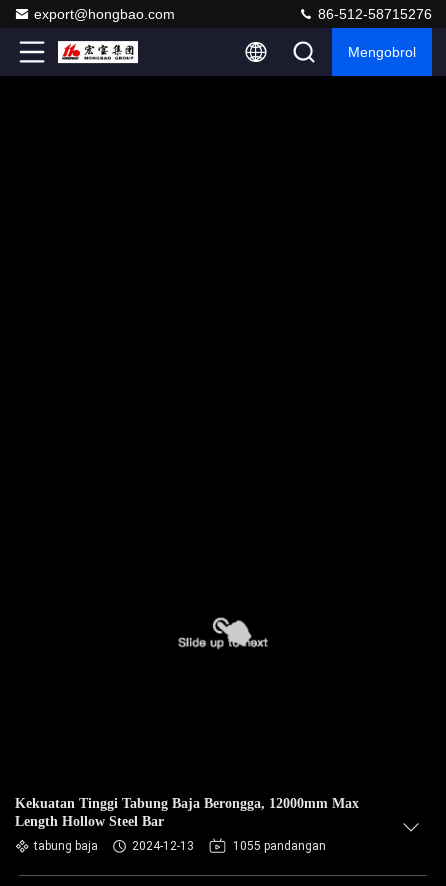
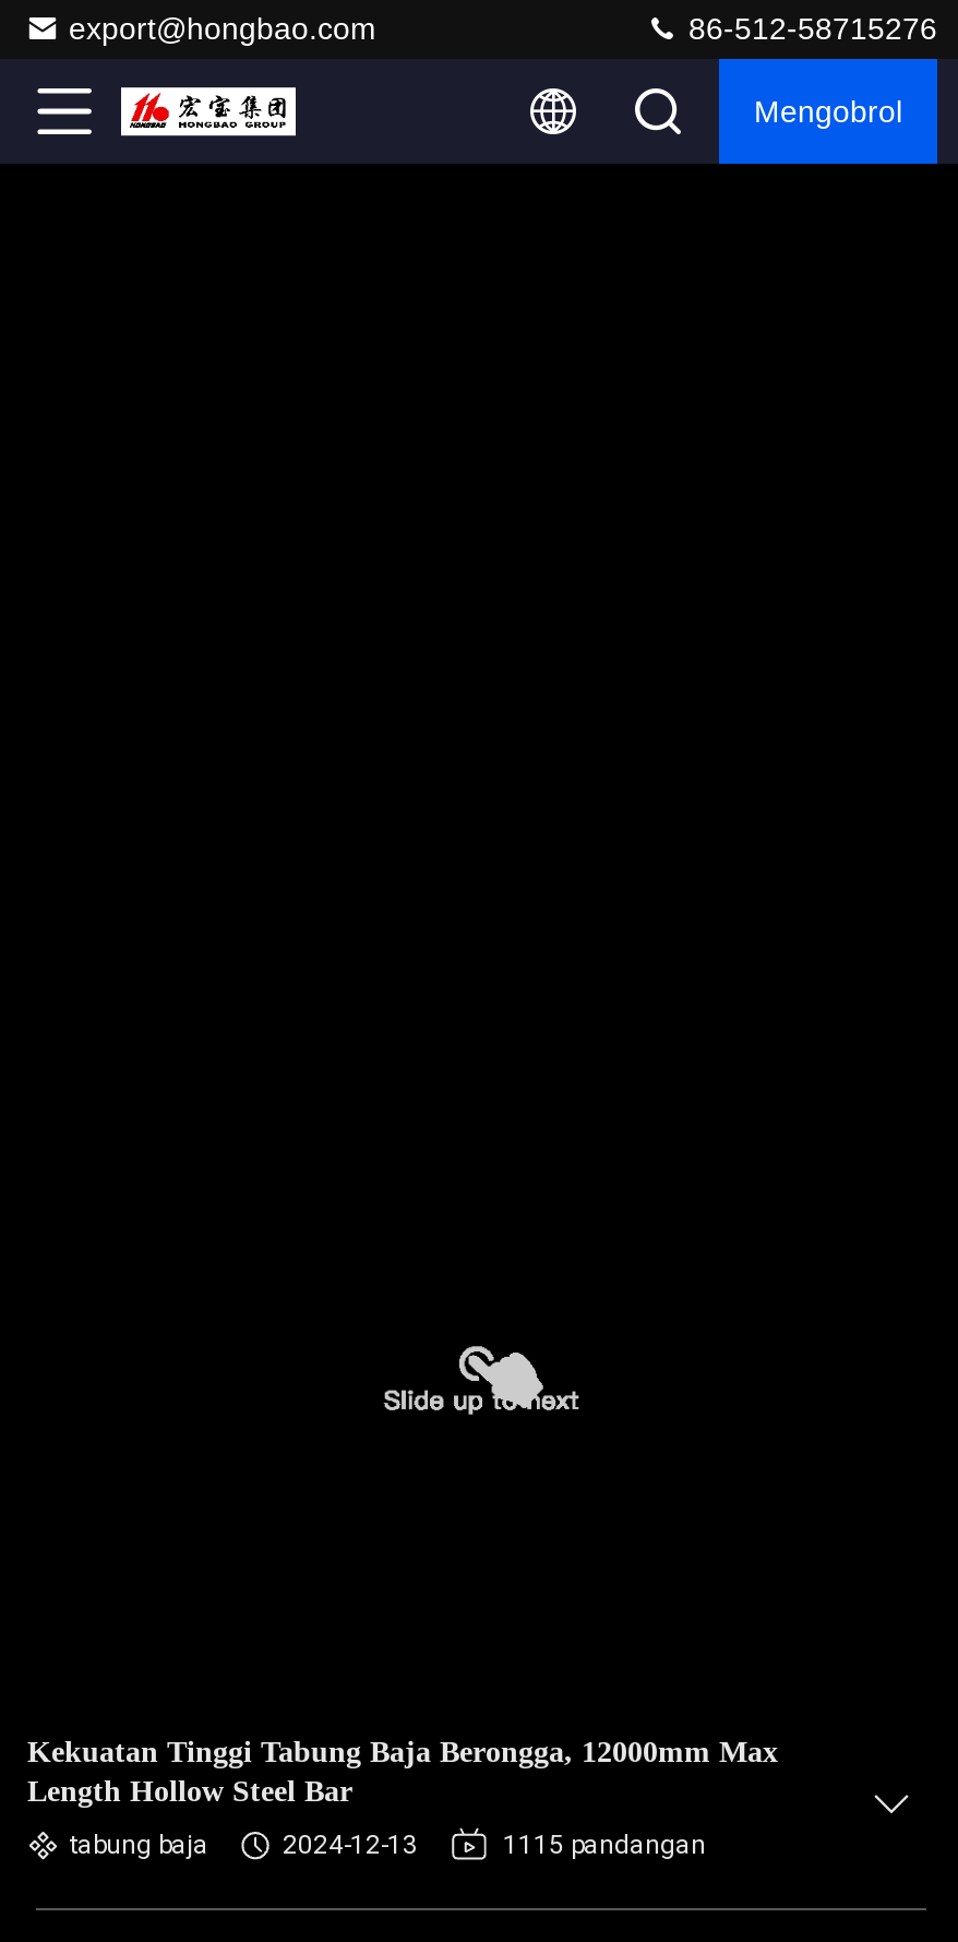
- 1055 pandangan
+ 1115 pandangan
